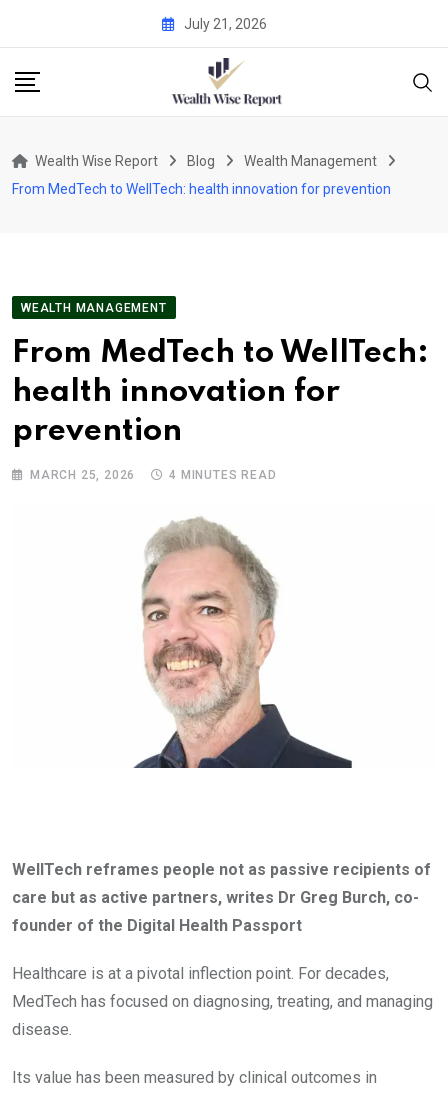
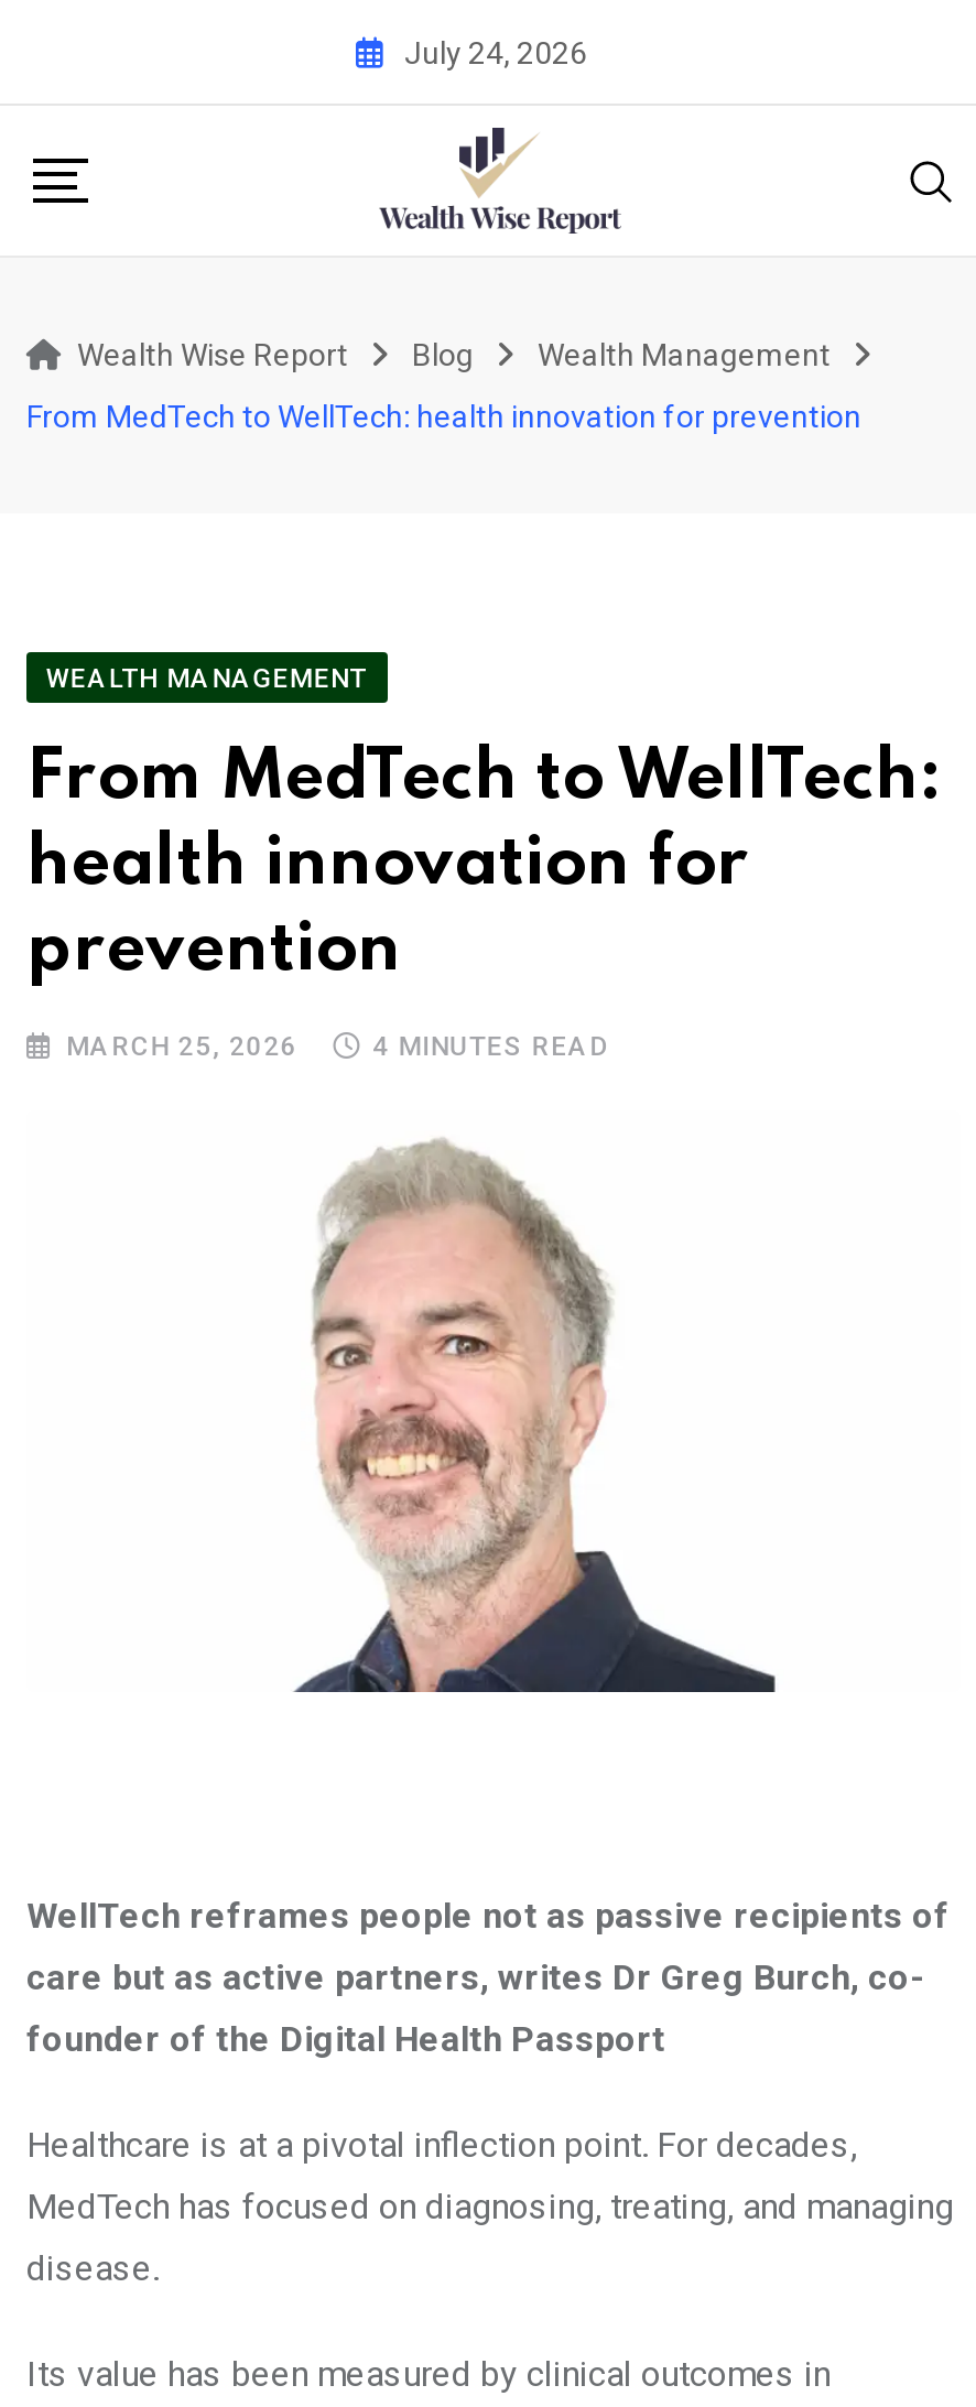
- July 21, 2026
+ July 24, 2026
